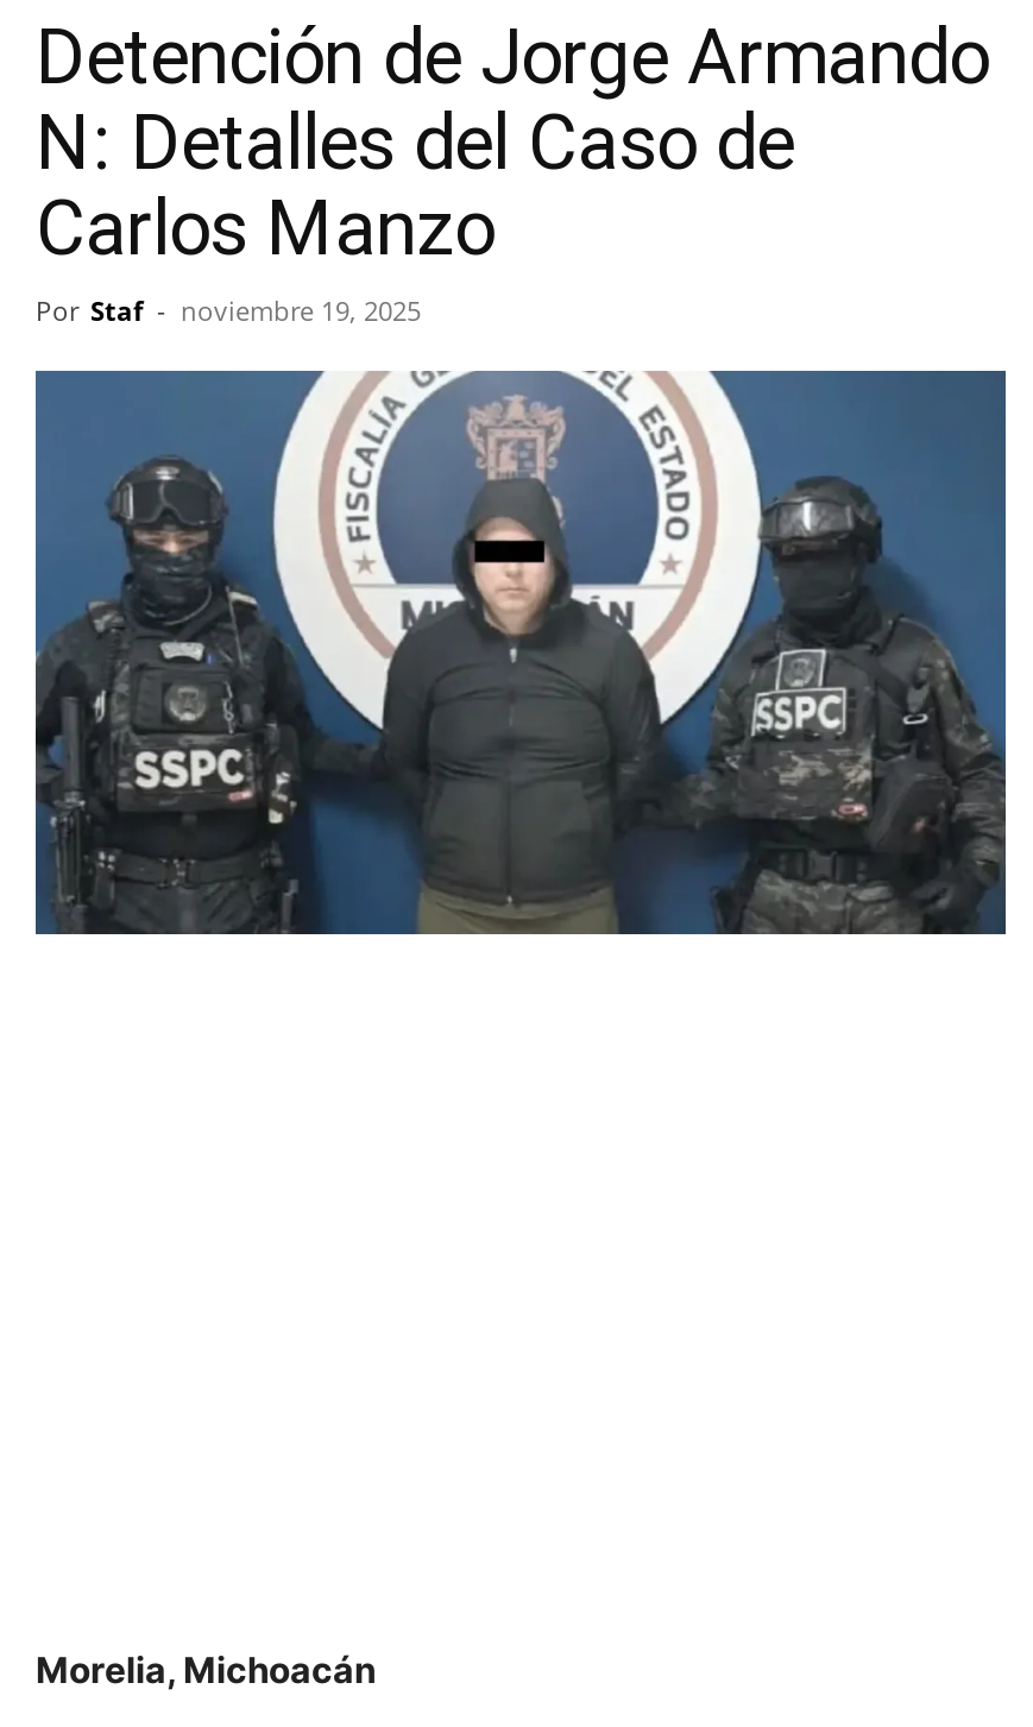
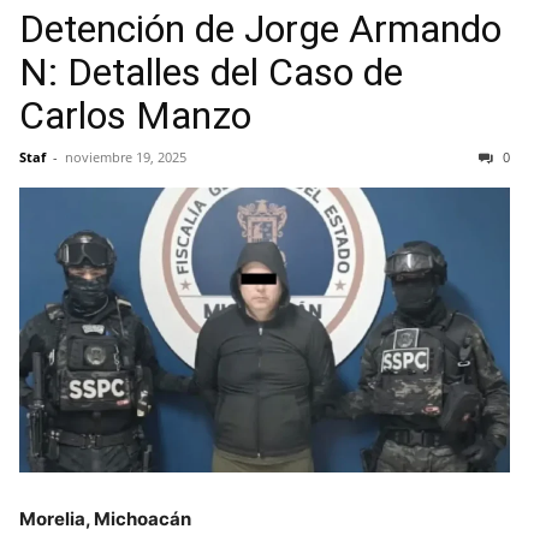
- Por Staf - noviembre 19, 2025
+ Staf - noviembre 19, 2025
+ 0
